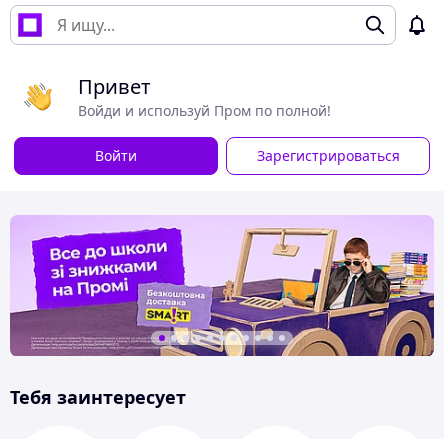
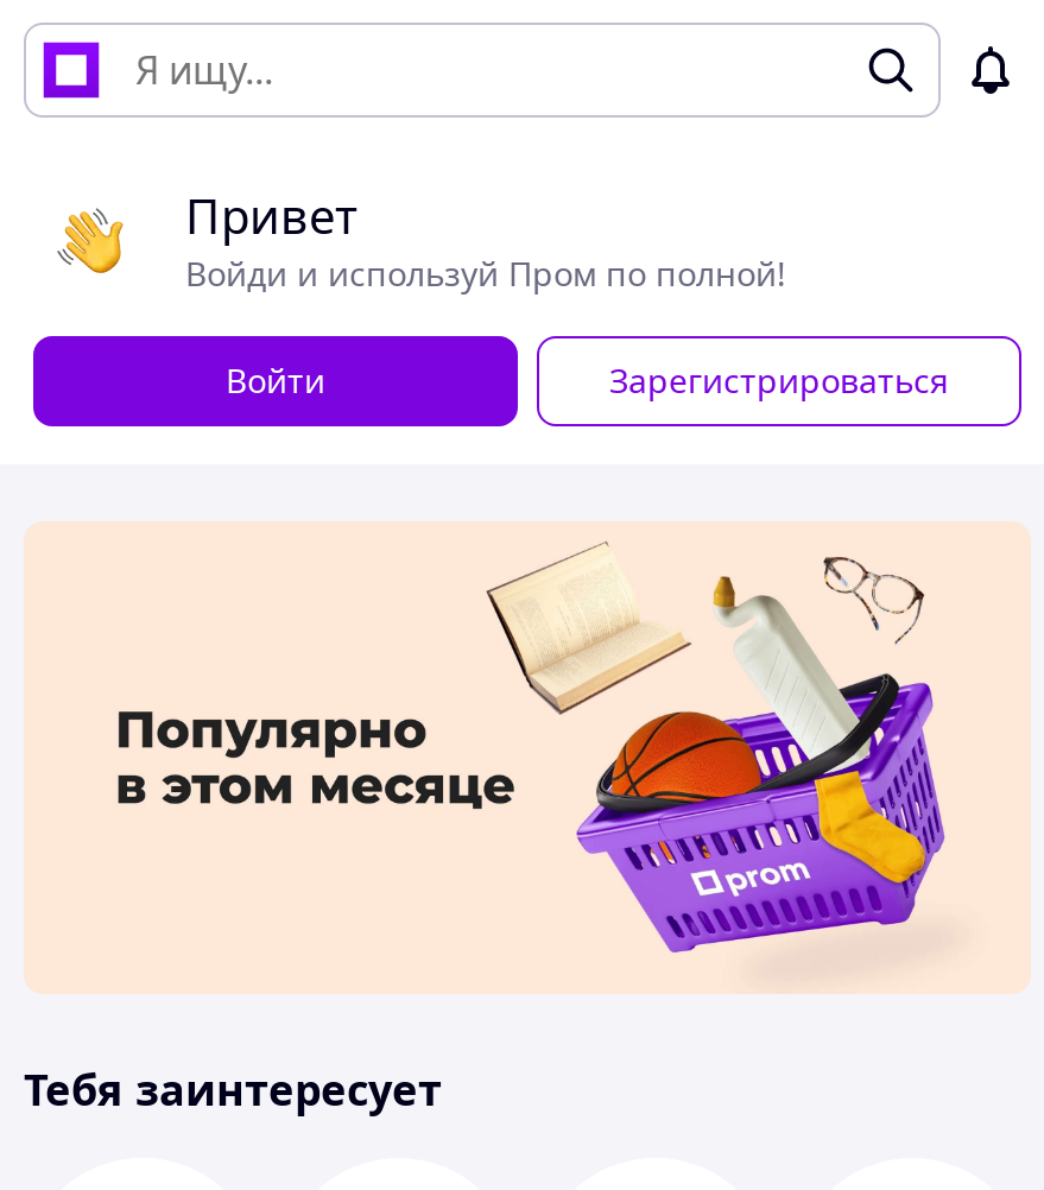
- [image]
+ [image]
